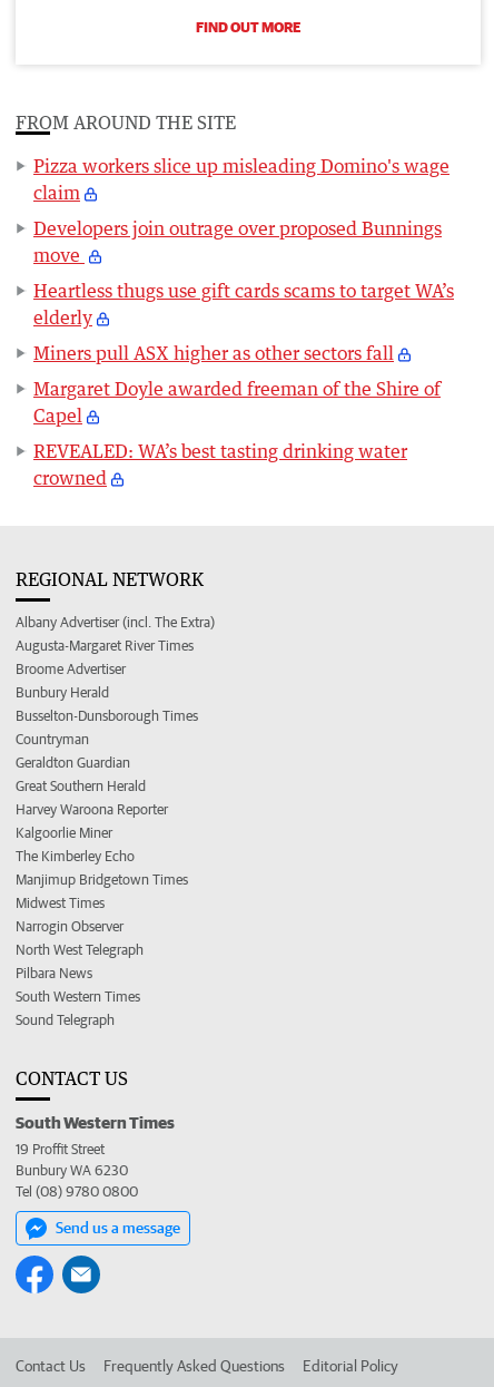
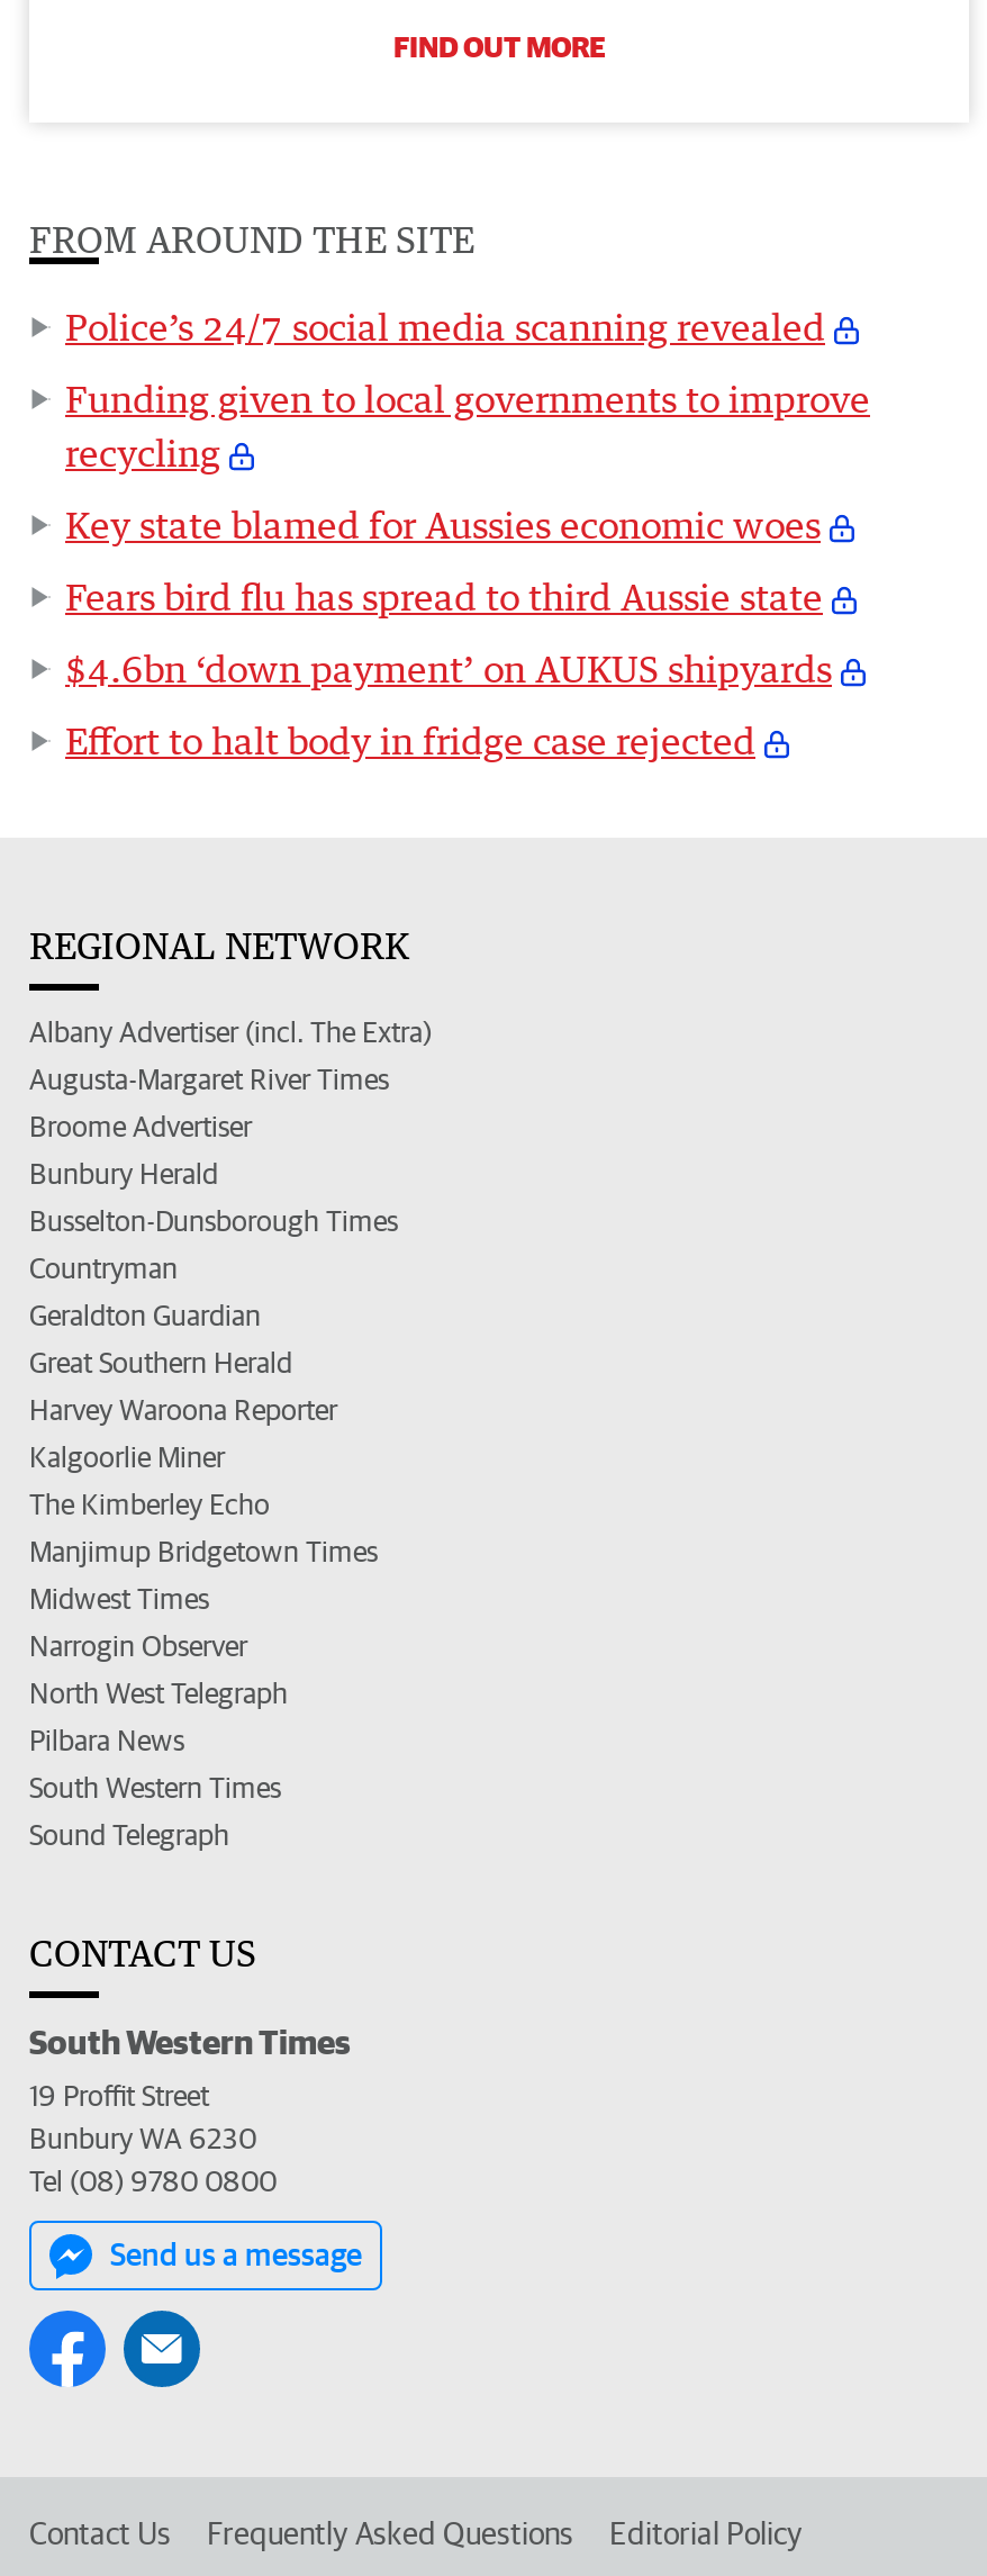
- Pizza workers slice up misleading Domino's wage
- claim
+ Police’s 24/7 social media scanning revealed

- Developers join outrage over proposed Bunnings
- move
+ Funding given to local governments to improve
+ recycling

- Heartless thugs use gift cards scams to target WA’s
- elderly
+ Key state blamed for Aussies economic woes

- Miners pull ASX higher as other sectors fall
+ Fears bird flu has spread to third Aussie state

- Margaret Doyle awarded freeman of the Shire of
- Capel
+ $4.6bn ‘down payment’ on AUKUS shipyards

- REVEALED: WA’s best tasting drinking water
- crowned
+ Effort to halt body in fridge case rejected
